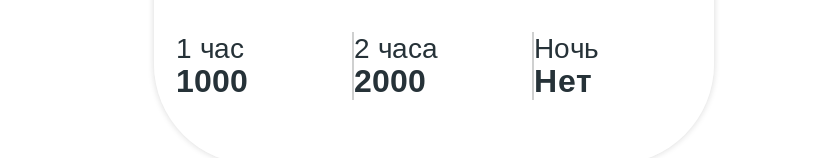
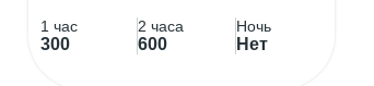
- 1000
+ 300

- 2000
+ 600
